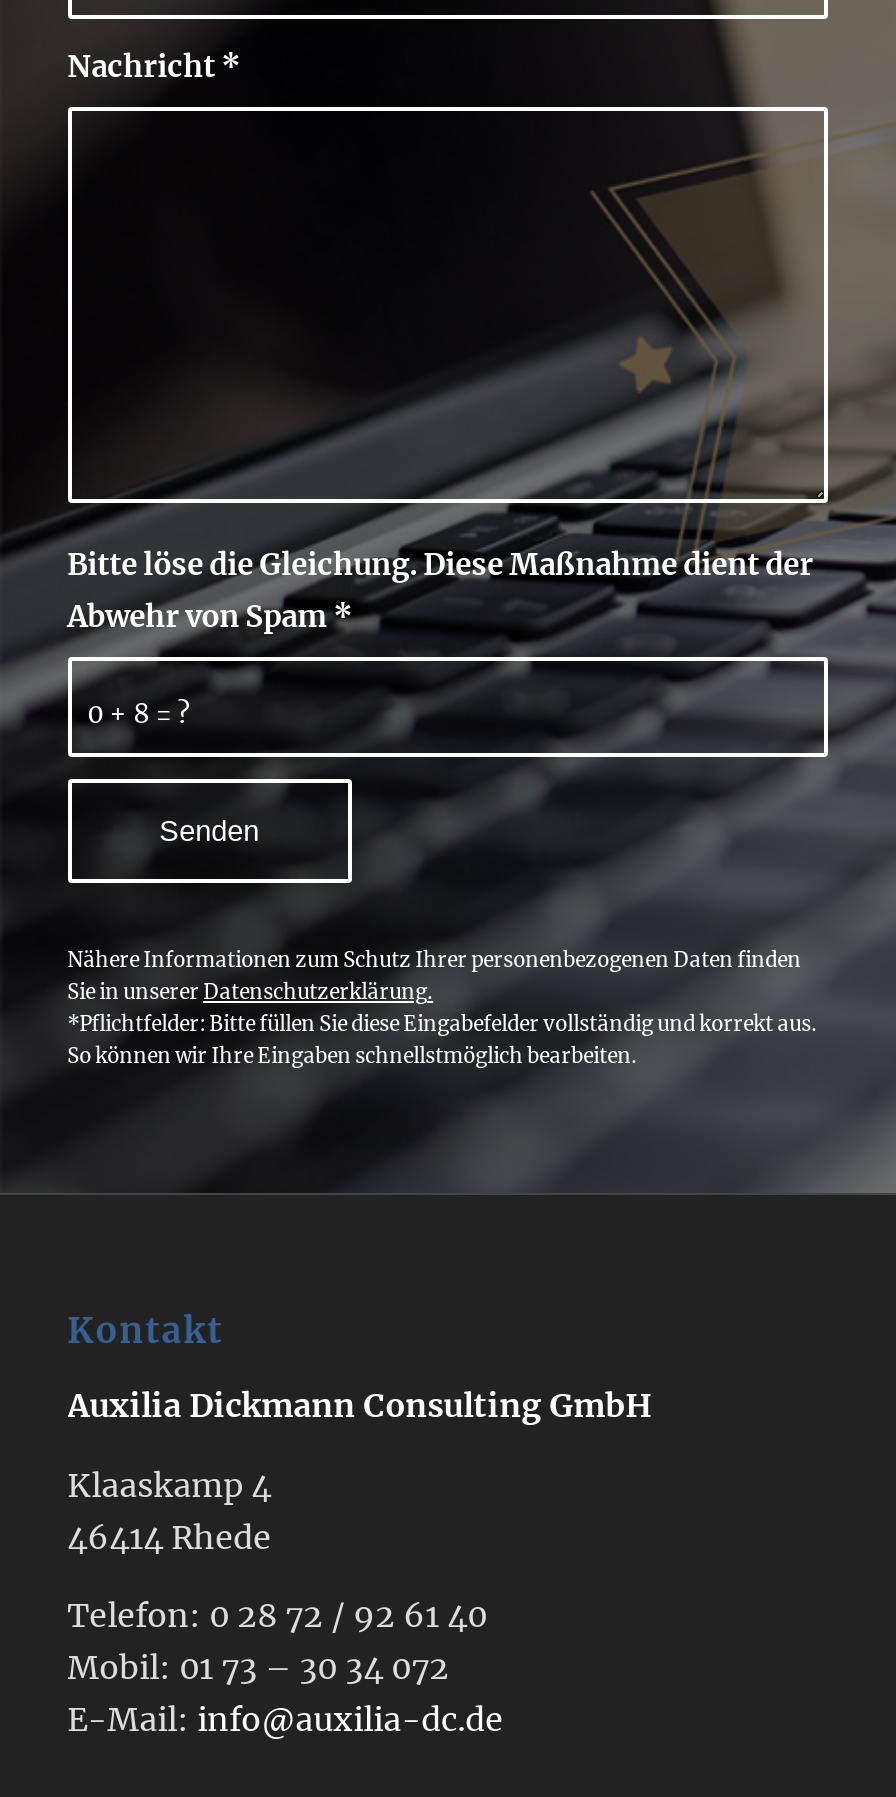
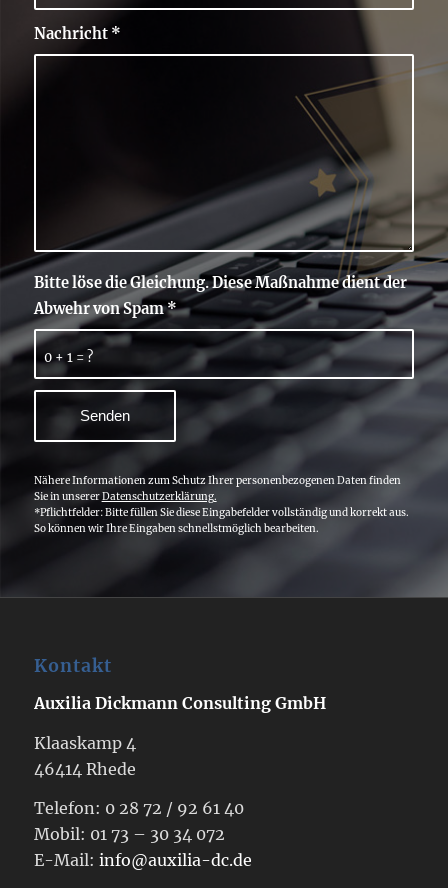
- 0 + 8 = ?
+ 0 + 1 = ?
